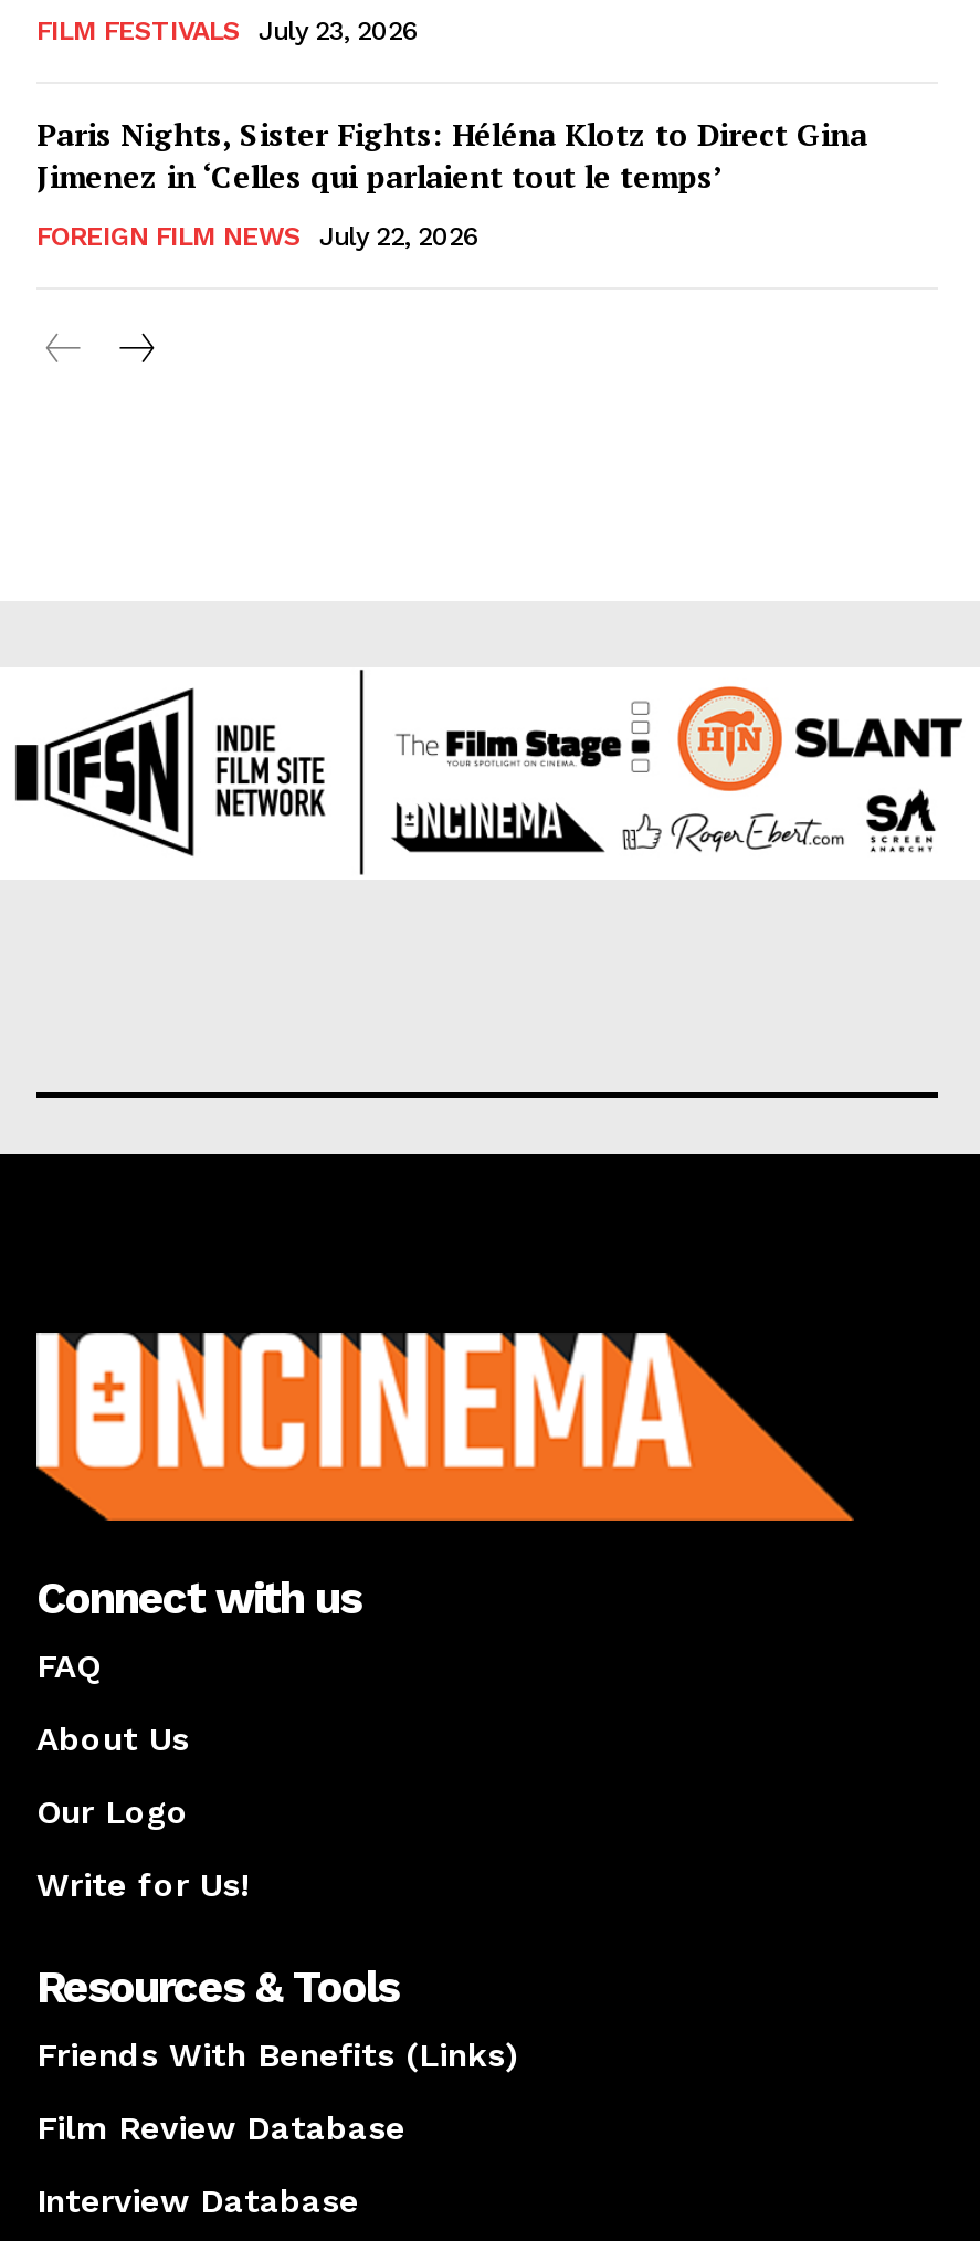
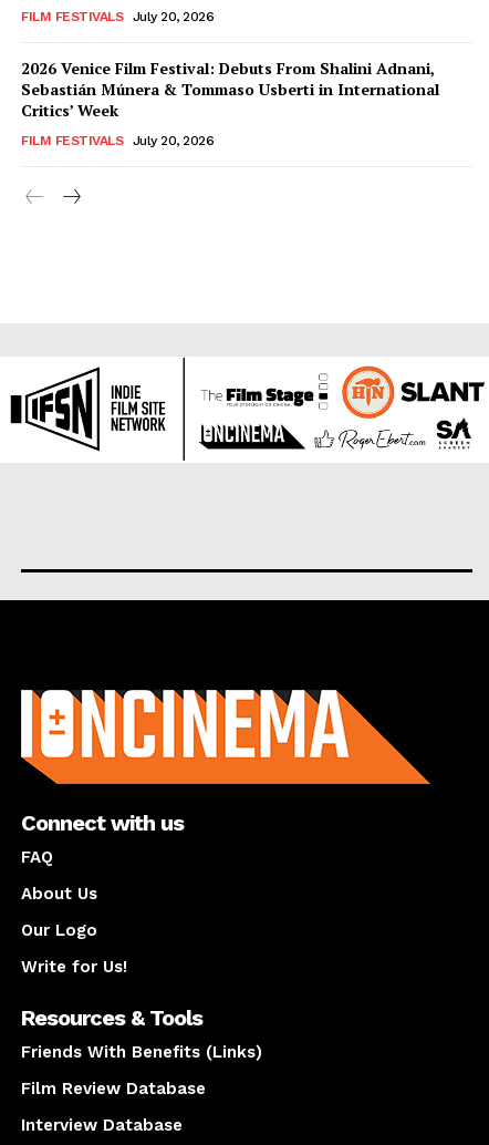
- FILM FESTIVALS July 23, 2026
+ FILM FESTIVALS July 20, 2026

- Paris Nights, Sister Fights: Héléna Klotz to Direct Gina
- Jimenez in ‘Celles qui parlaient tout le temps’
+ 2026 Venice Film Festival: Debuts From Shalini Adnani,
+ Sebastián Múnera & Tommaso Usberti in International
+ Critics’ Week

- FOREIGN FILM NEWS
- July 22, 2026
+ FILM FESTIVALS
+ July 20, 2026
